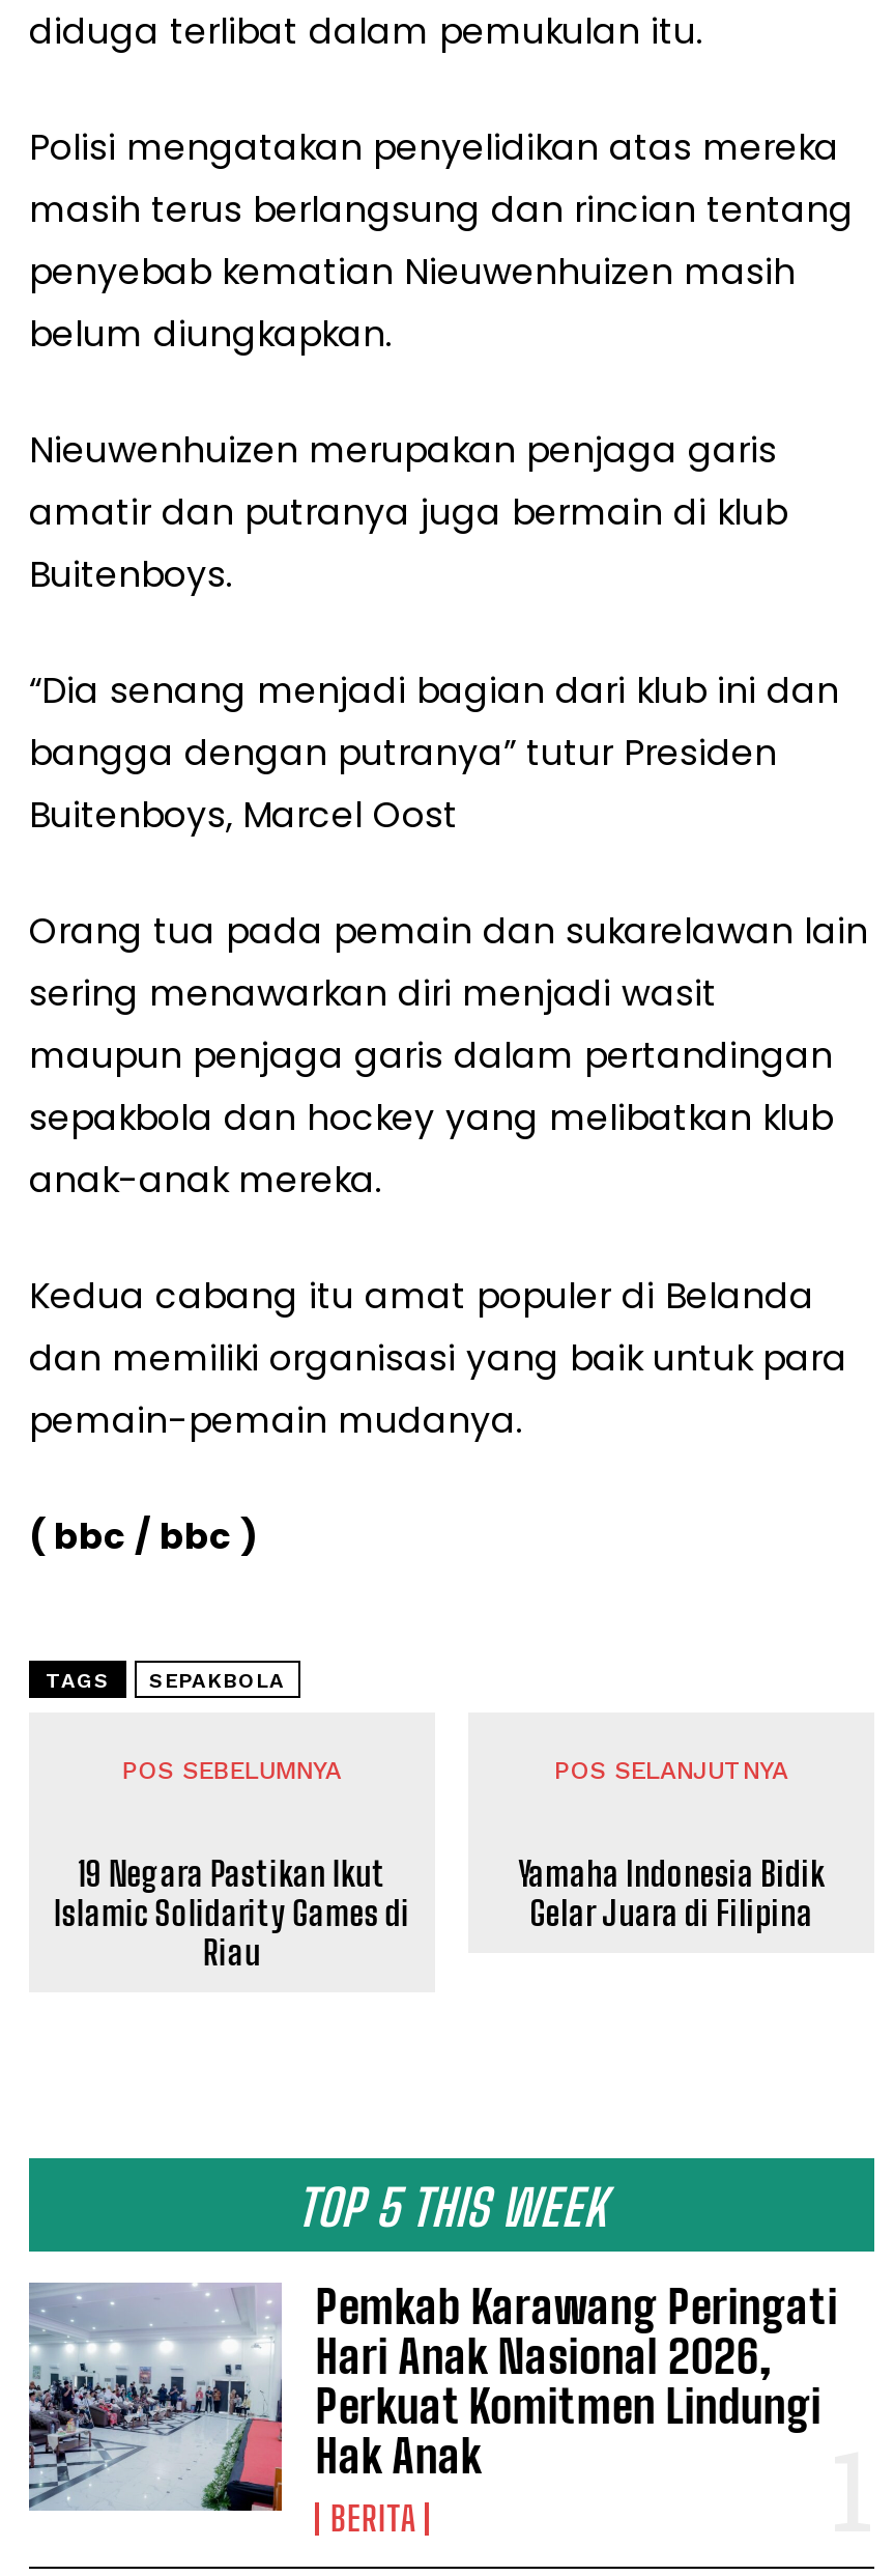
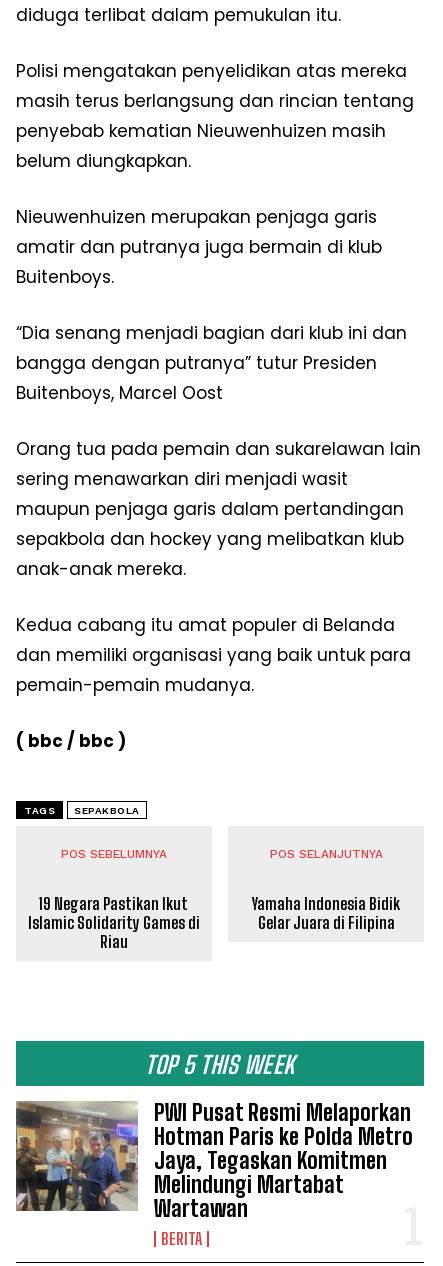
- [image]
- Pemkab Karawang Peringati
- Hari Anak Nasional 2026,
- Perkuat Komitmen Lindungi
- Hak Anak
+ [image]
+ PWI Pusat Resmi Melaporkan
+ Hotman Paris ke Polda Metro
+ Jaya, Tegaskan Komitmen
+ Melindungi Martabat
+ Wartawan
